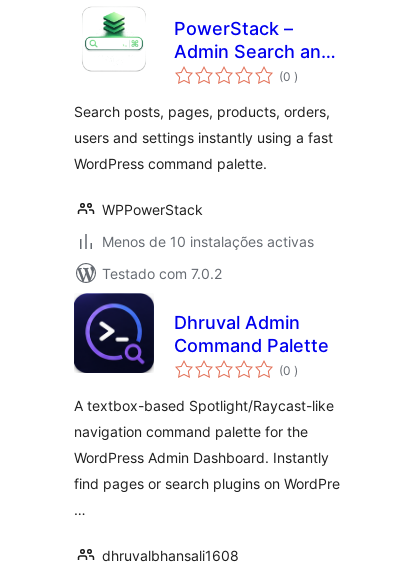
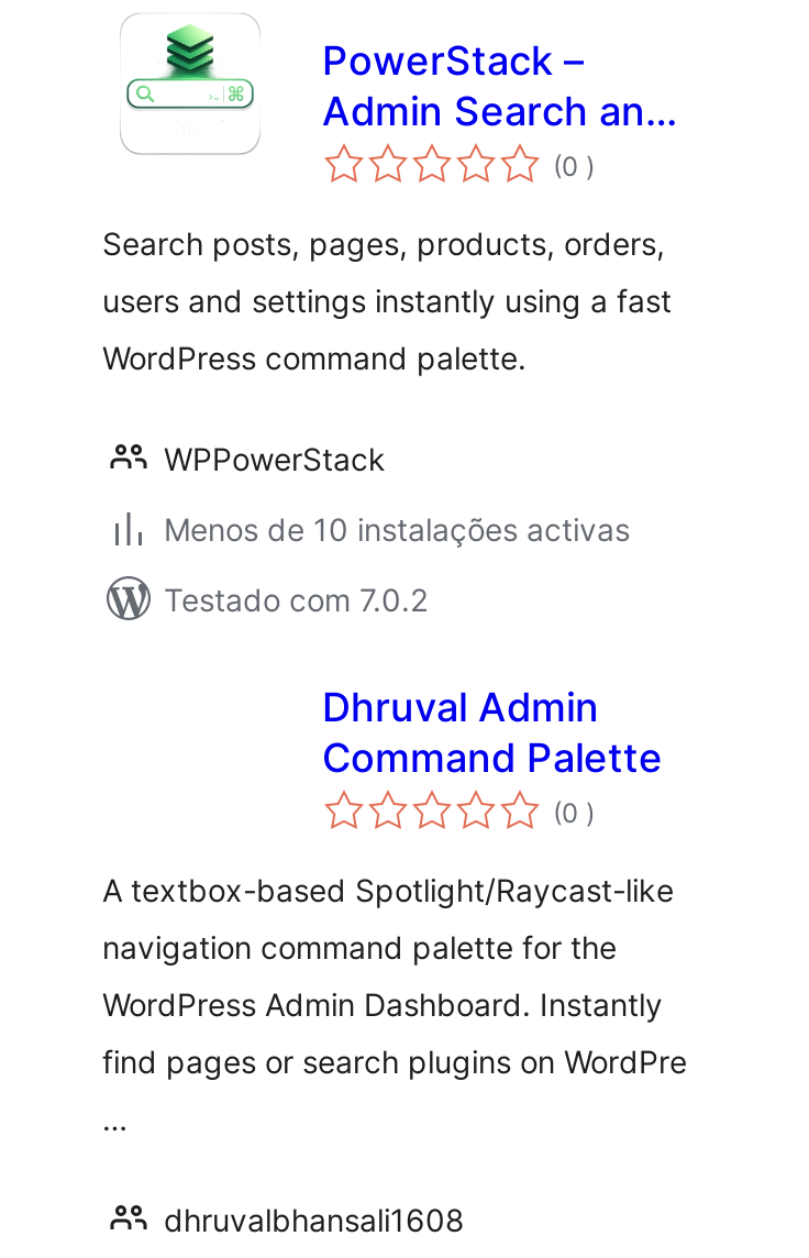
- [image]
